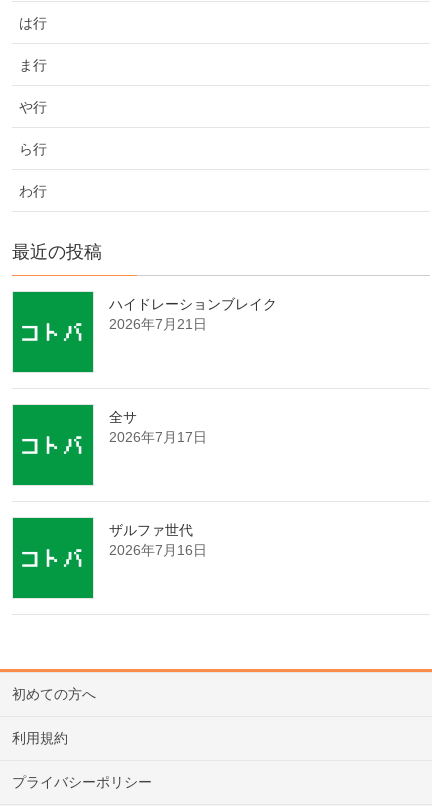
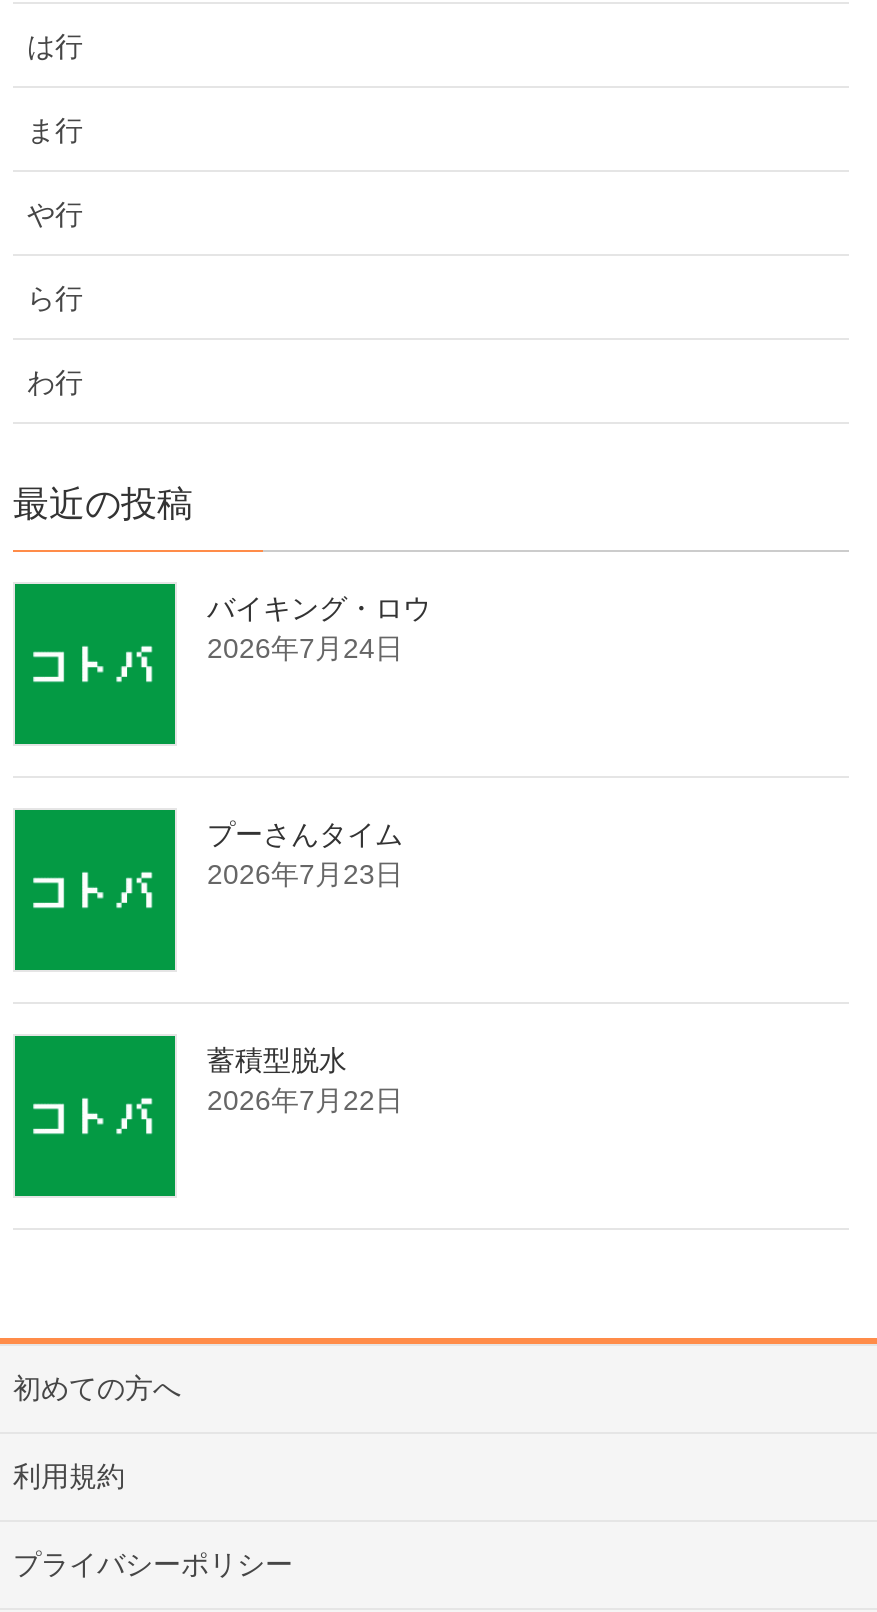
- ハイドレーションブレイク
- 2026年7月21日
+ バイキング・ロウ
+ 2026年7月24日

- 全サ
- 2026年7月17日
+ プーさんタイム
+ 2026年7月23日

- ザルファ世代
- 2026年7月16日
+ 蓄積型脱水
+ 2026年7月22日
